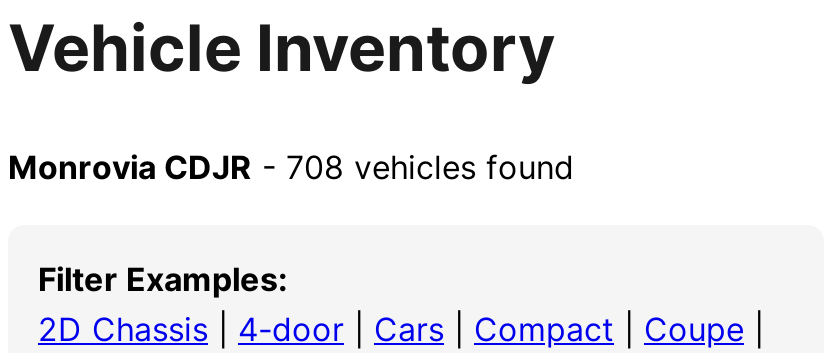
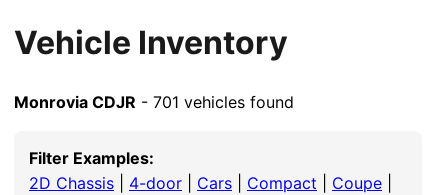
- Monrovia CDJR - 708 vehicles found
+ Monrovia CDJR - 701 vehicles found
